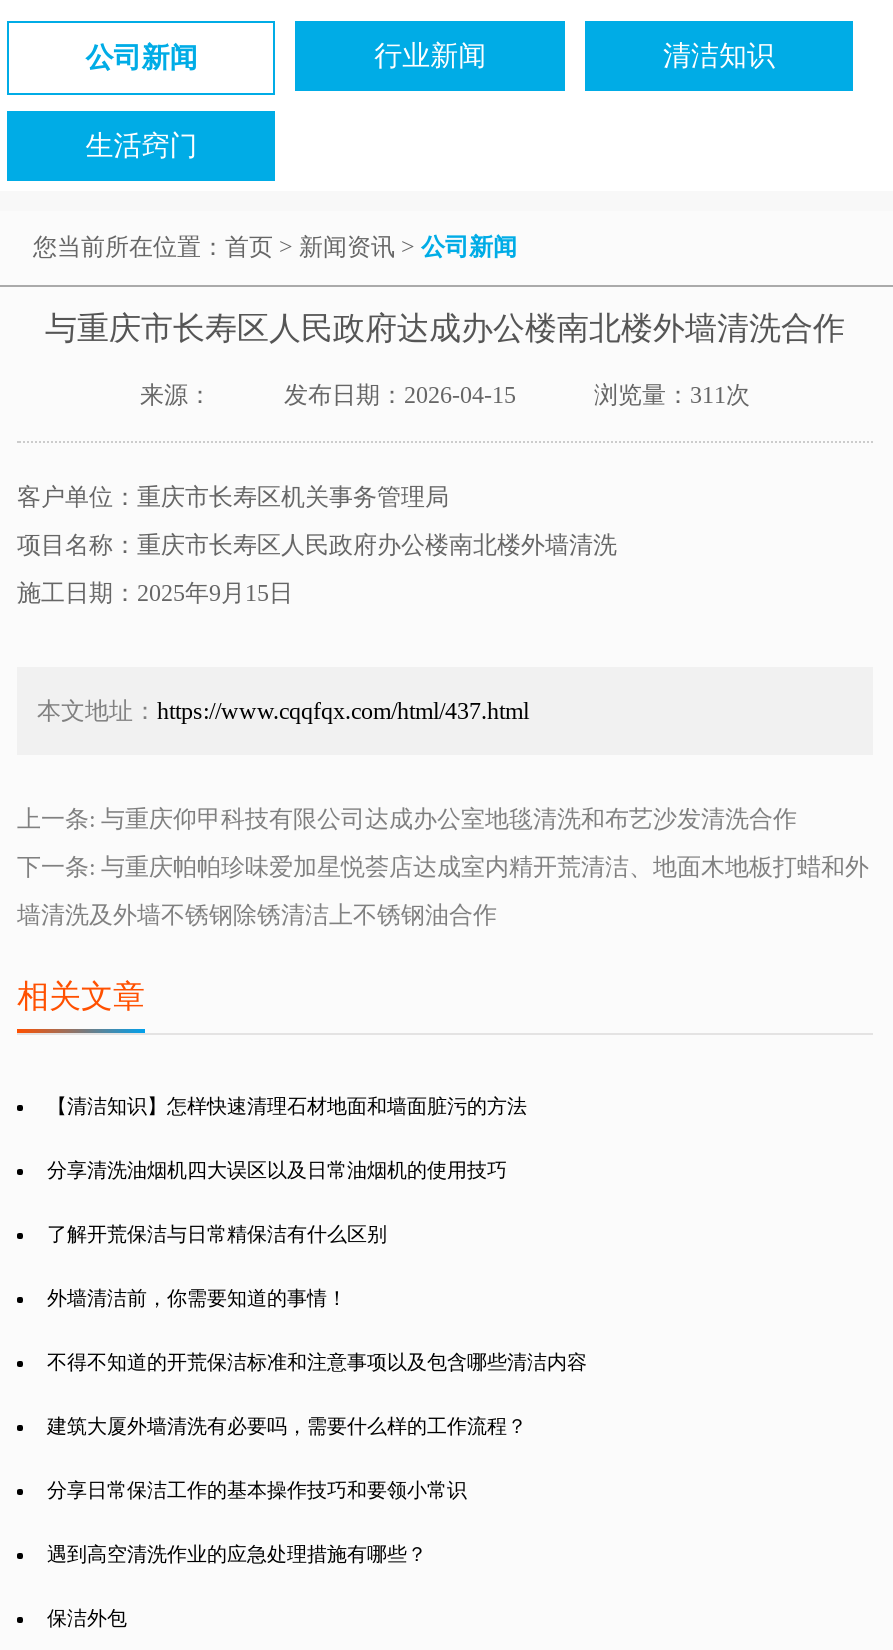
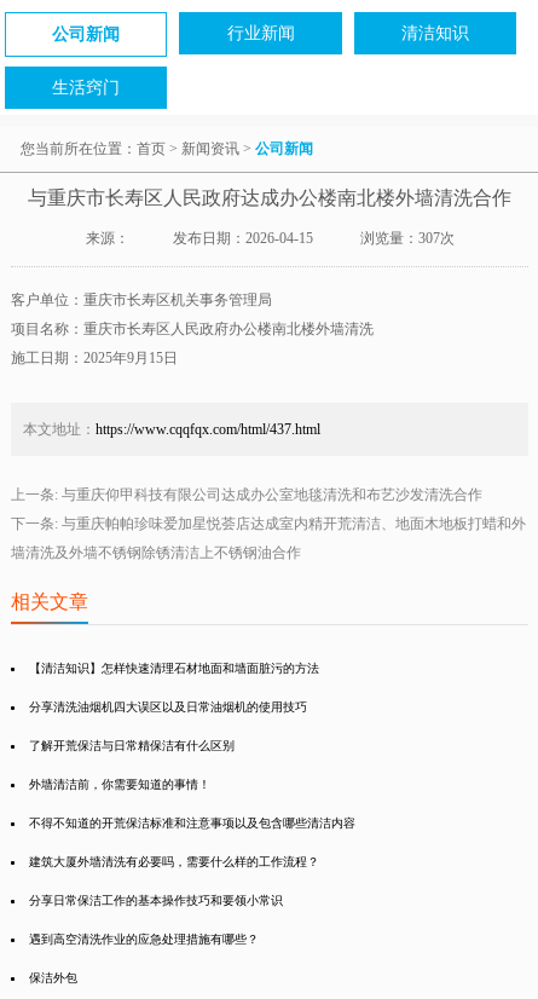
- 浏览量：311次
+ 浏览量：307次
